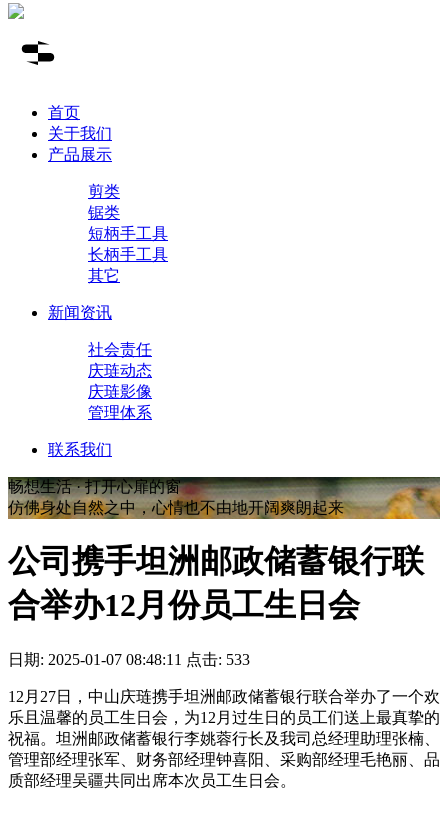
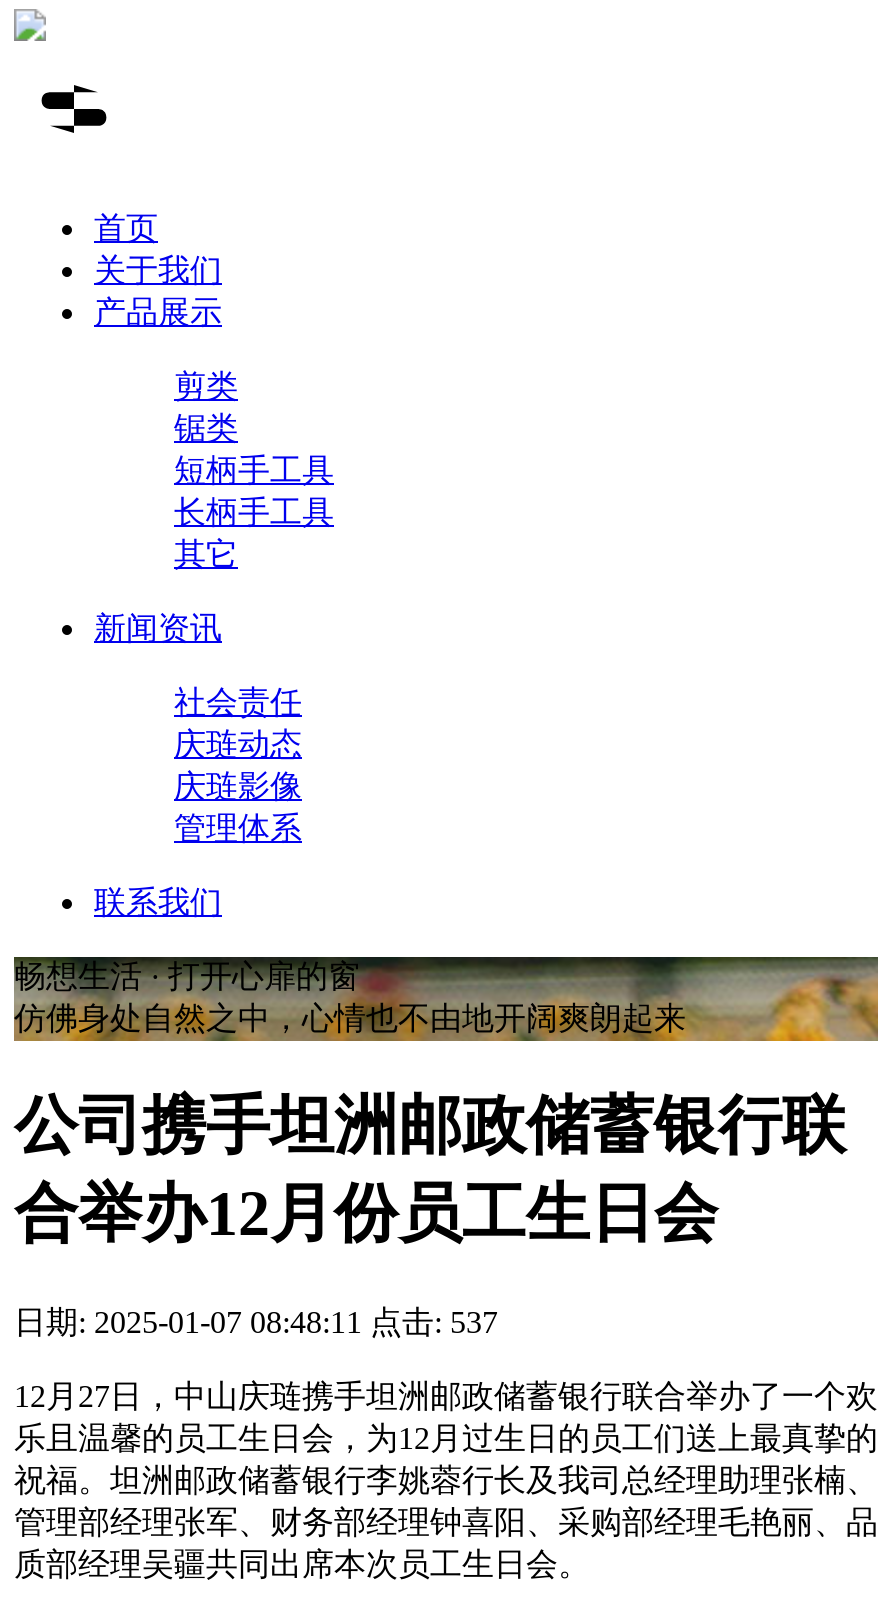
- 日期: 2025-01-07 08:48:11 点击: 533
+ 日期: 2025-01-07 08:48:11 点击: 537
